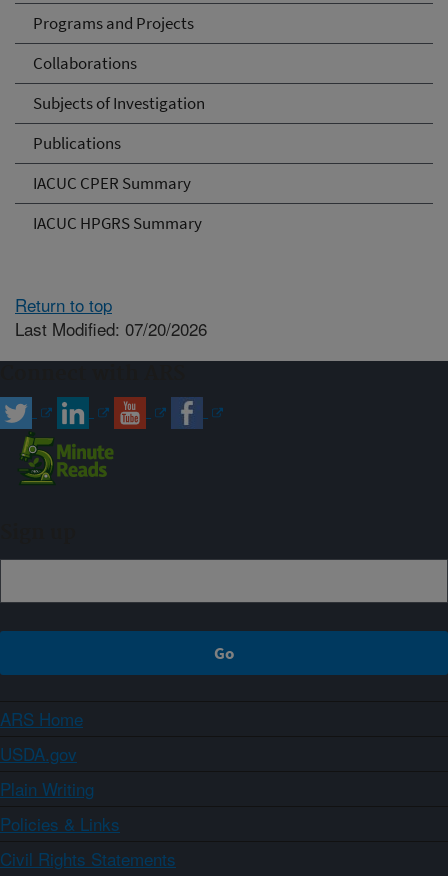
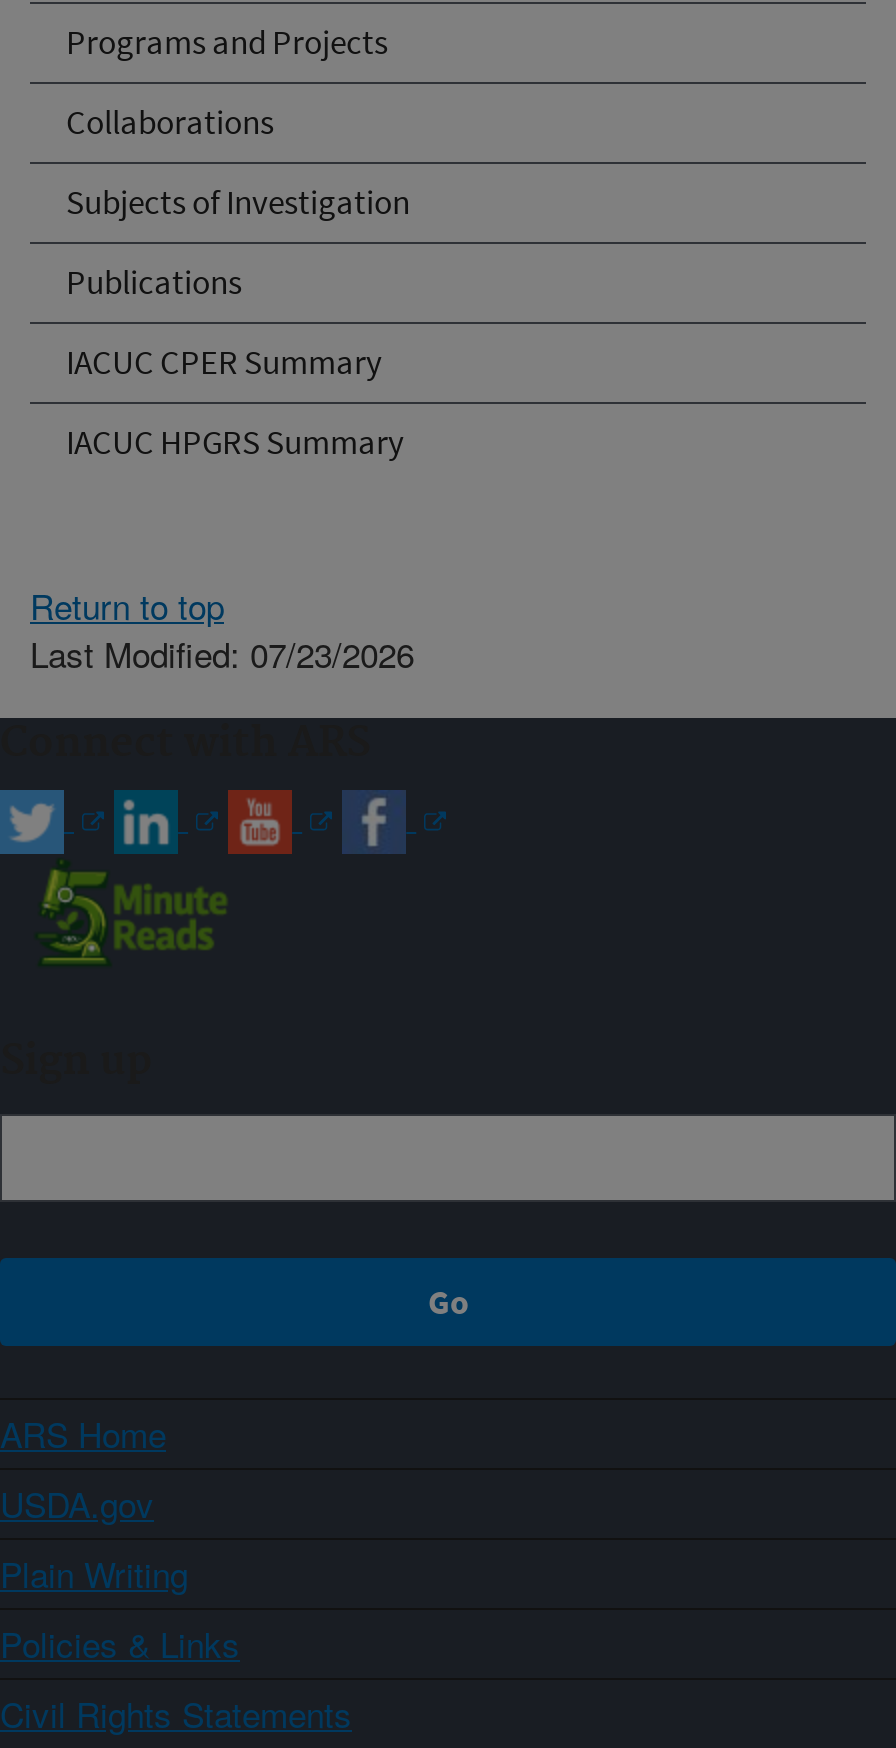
- Last Modified: 07/20/2026
+ Last Modified: 07/23/2026
